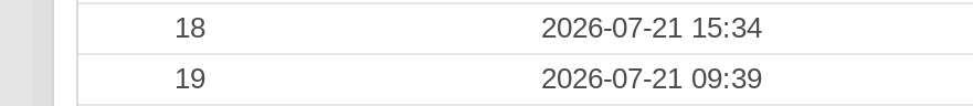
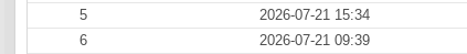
- 18
+ 5

- 19
+ 6
